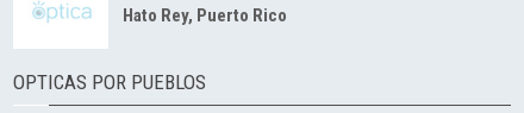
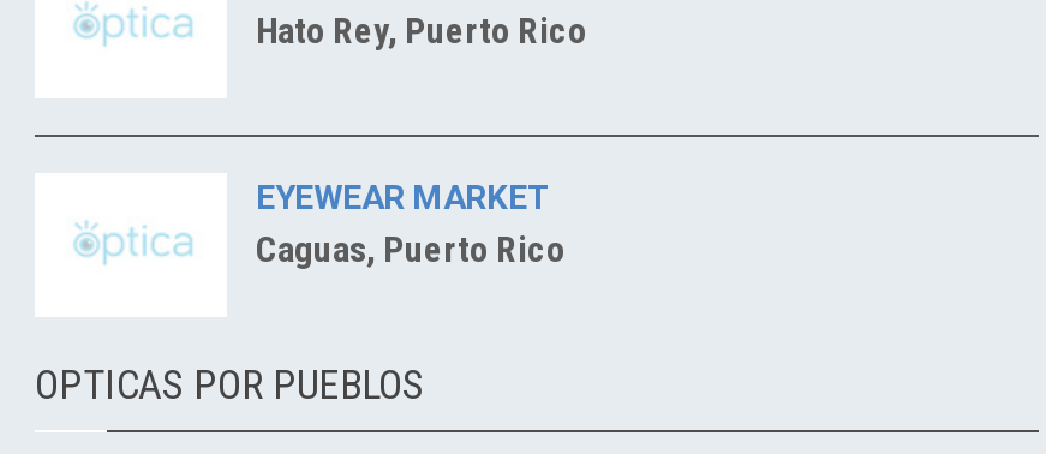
+ EYEWEAR MARKET
+ Caguas, Puerto Rico
